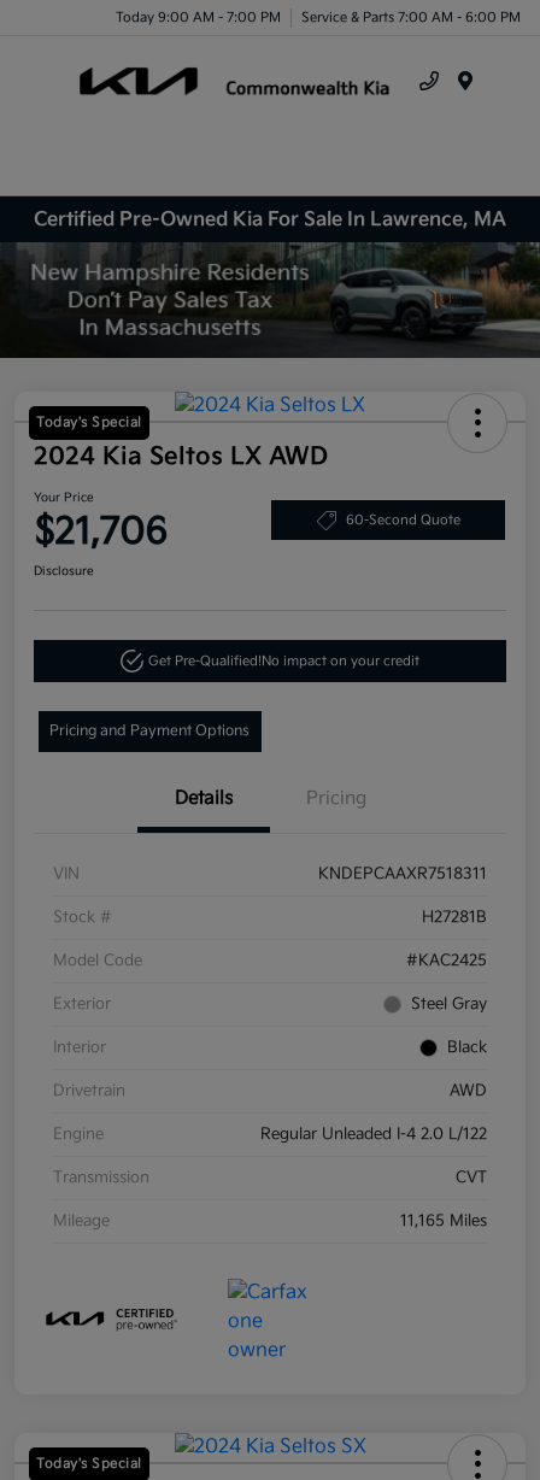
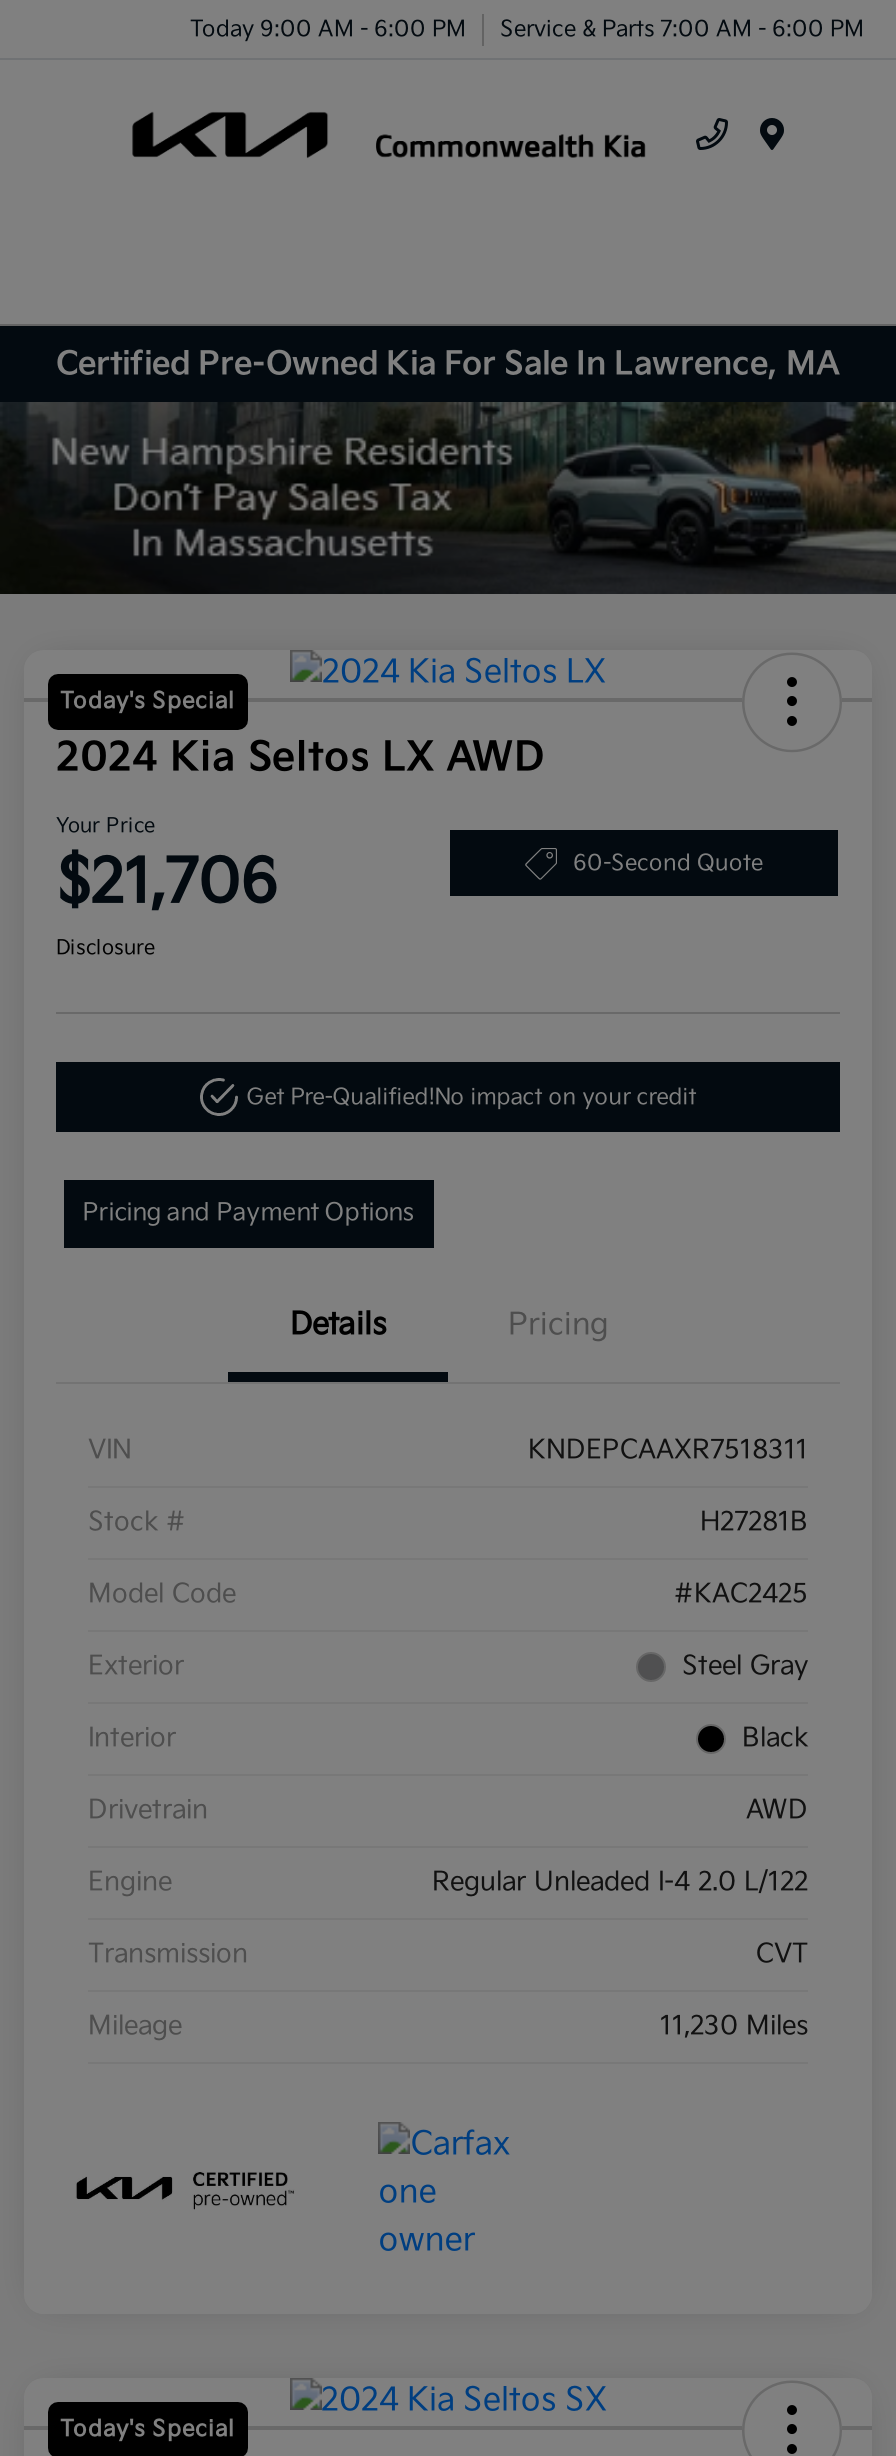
- Today 9:00 AM - 7:00 PM Service & Parts 7:00 AM - 6:00 PM
+ Today 9:00 AM - 6:00 PM Service & Parts 7:00 AM - 6:00 PM

- 11,165 Miles
+ 11,230 Miles
